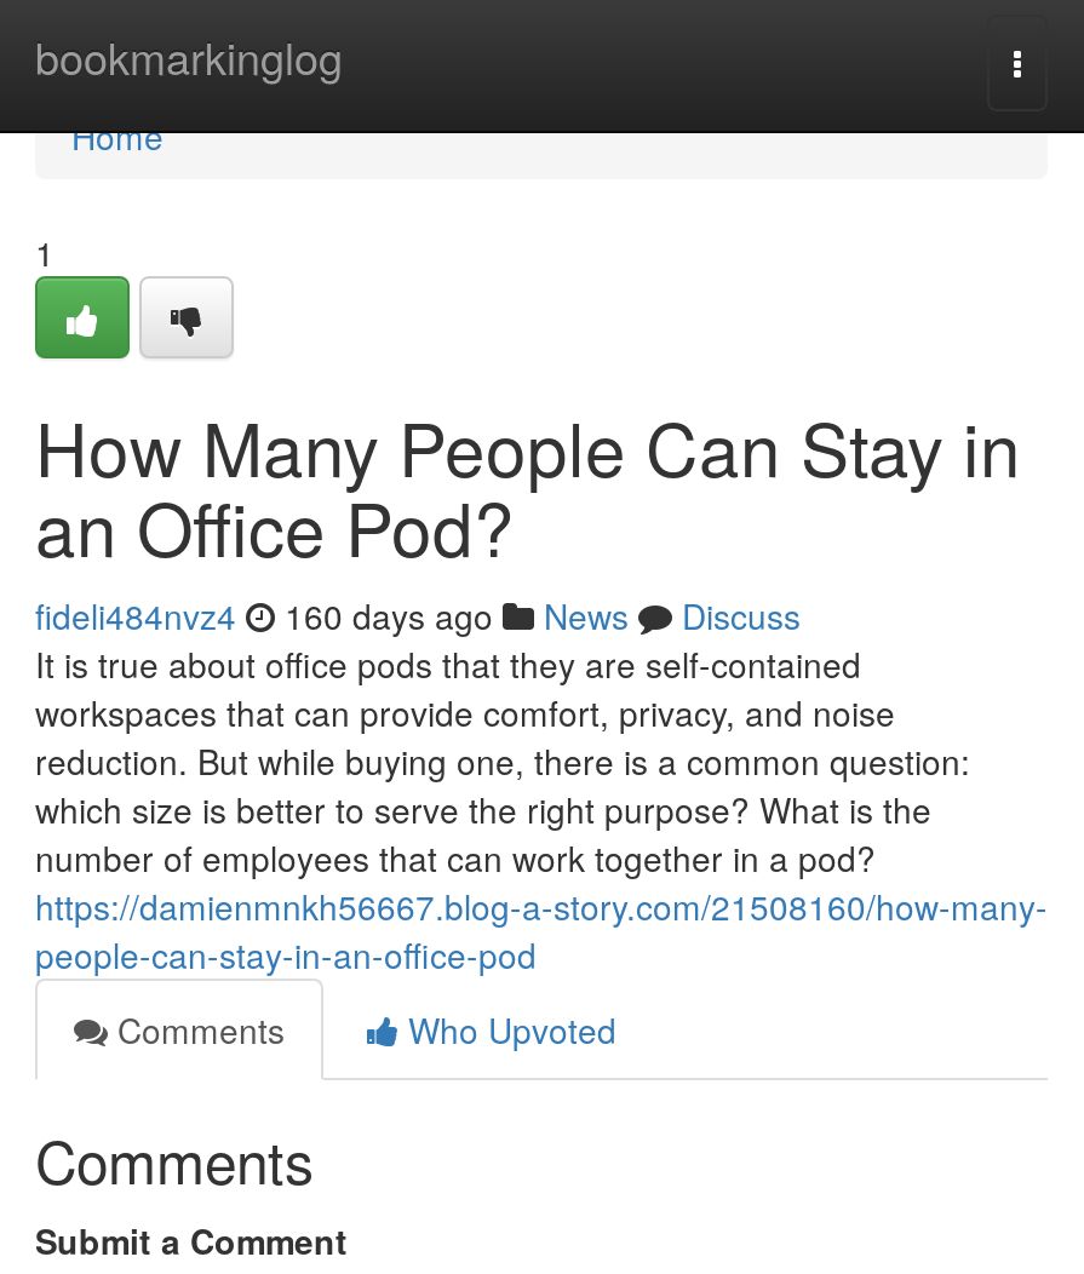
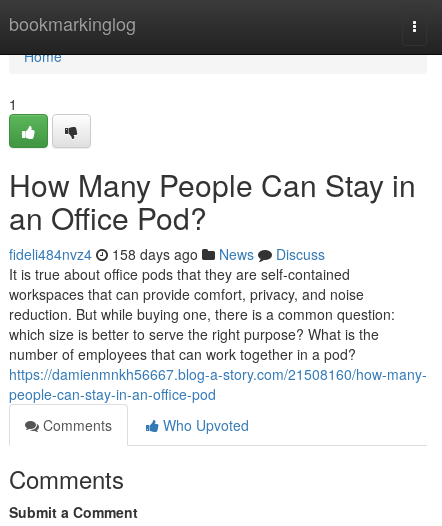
- fideli484nvz4 160 days ago News Discuss
+ fideli484nvz4 158 days ago News Discuss
